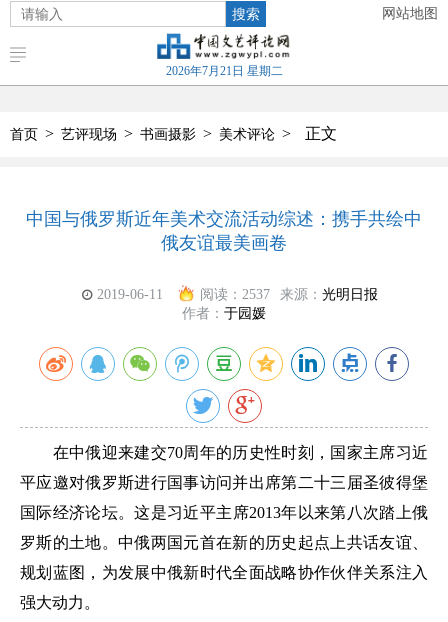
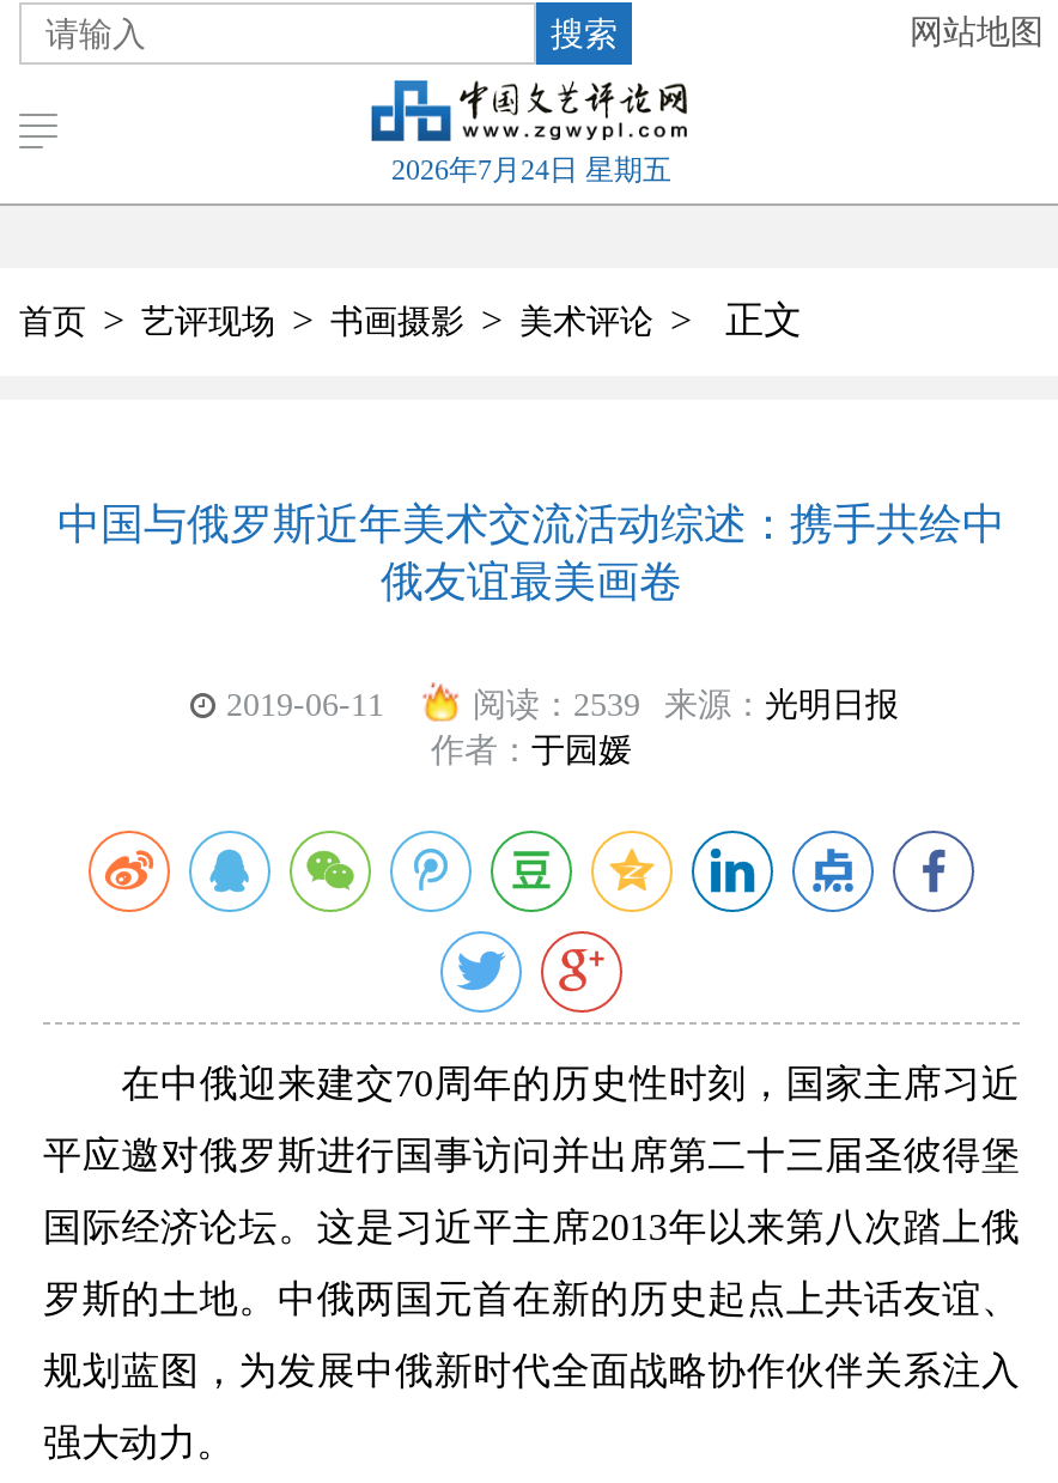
- 2026年7月21日 星期二
+ 2026年7月24日 星期五

- 阅读：2537 来源：光明日报
+ 阅读：2539 来源：光明日报
